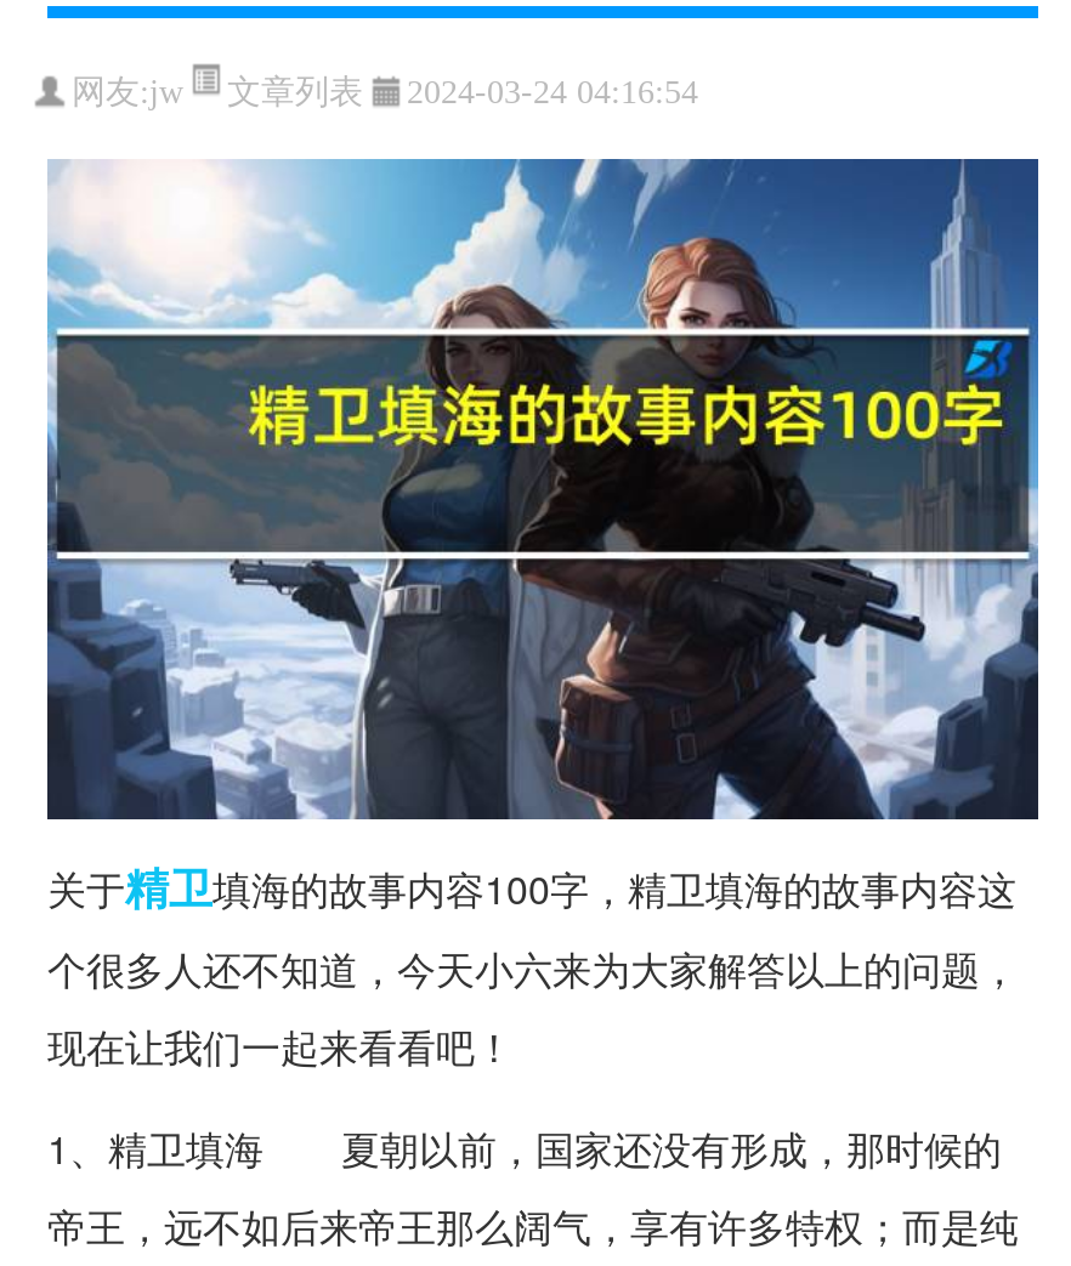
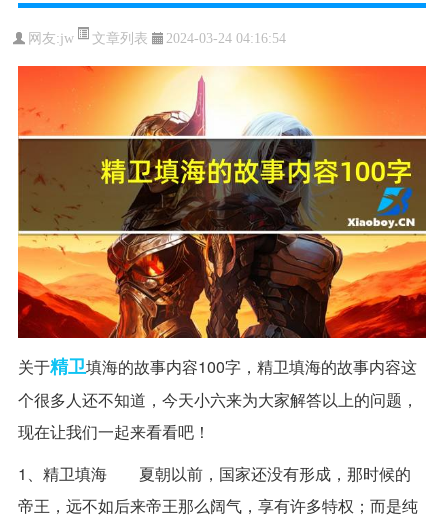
- [image]
+ [image]
